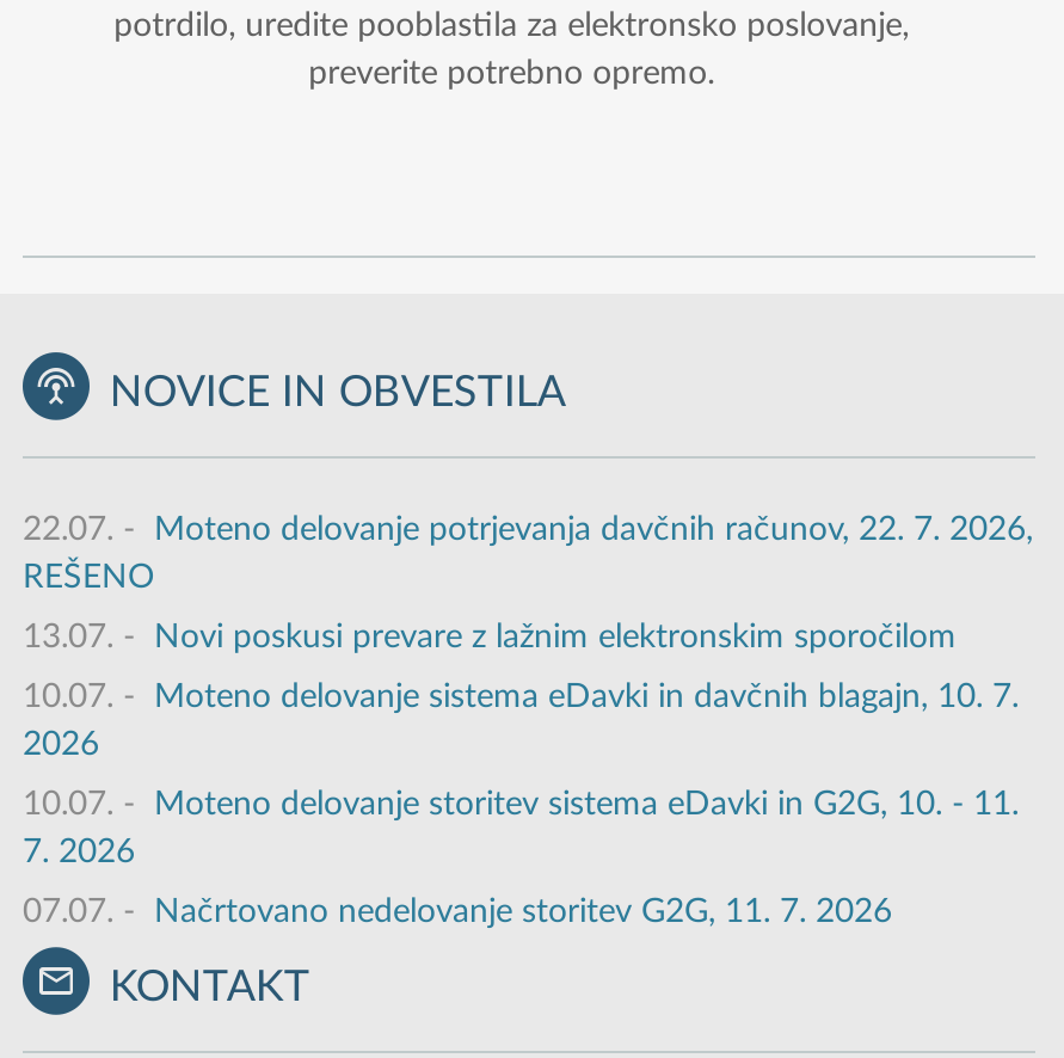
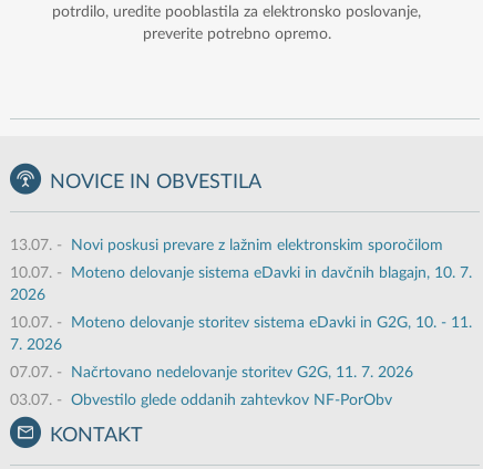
- 22.07. - Moteno delovanje potrjevanja davčnih računov, 22. 7. 2026,
- REŠENO

moved up: 13.07. - Novi poskusi prevare z lažnim elektronskim sporočilom | 10.07. - Moteno delovanje sistema eDavki in davčnih blagajn, 10. 7. | 2026 | 10.07. - Moteno delovanje storitev sistema eDavki in G2G, 10. - 11. | 7. 2026 | 07.07. - Načrtovano nedelovanje storitev G2G, 11. 7. 2026

+ 03.07. - Obvestilo glede oddanih zahtevkov NF-PorObv
